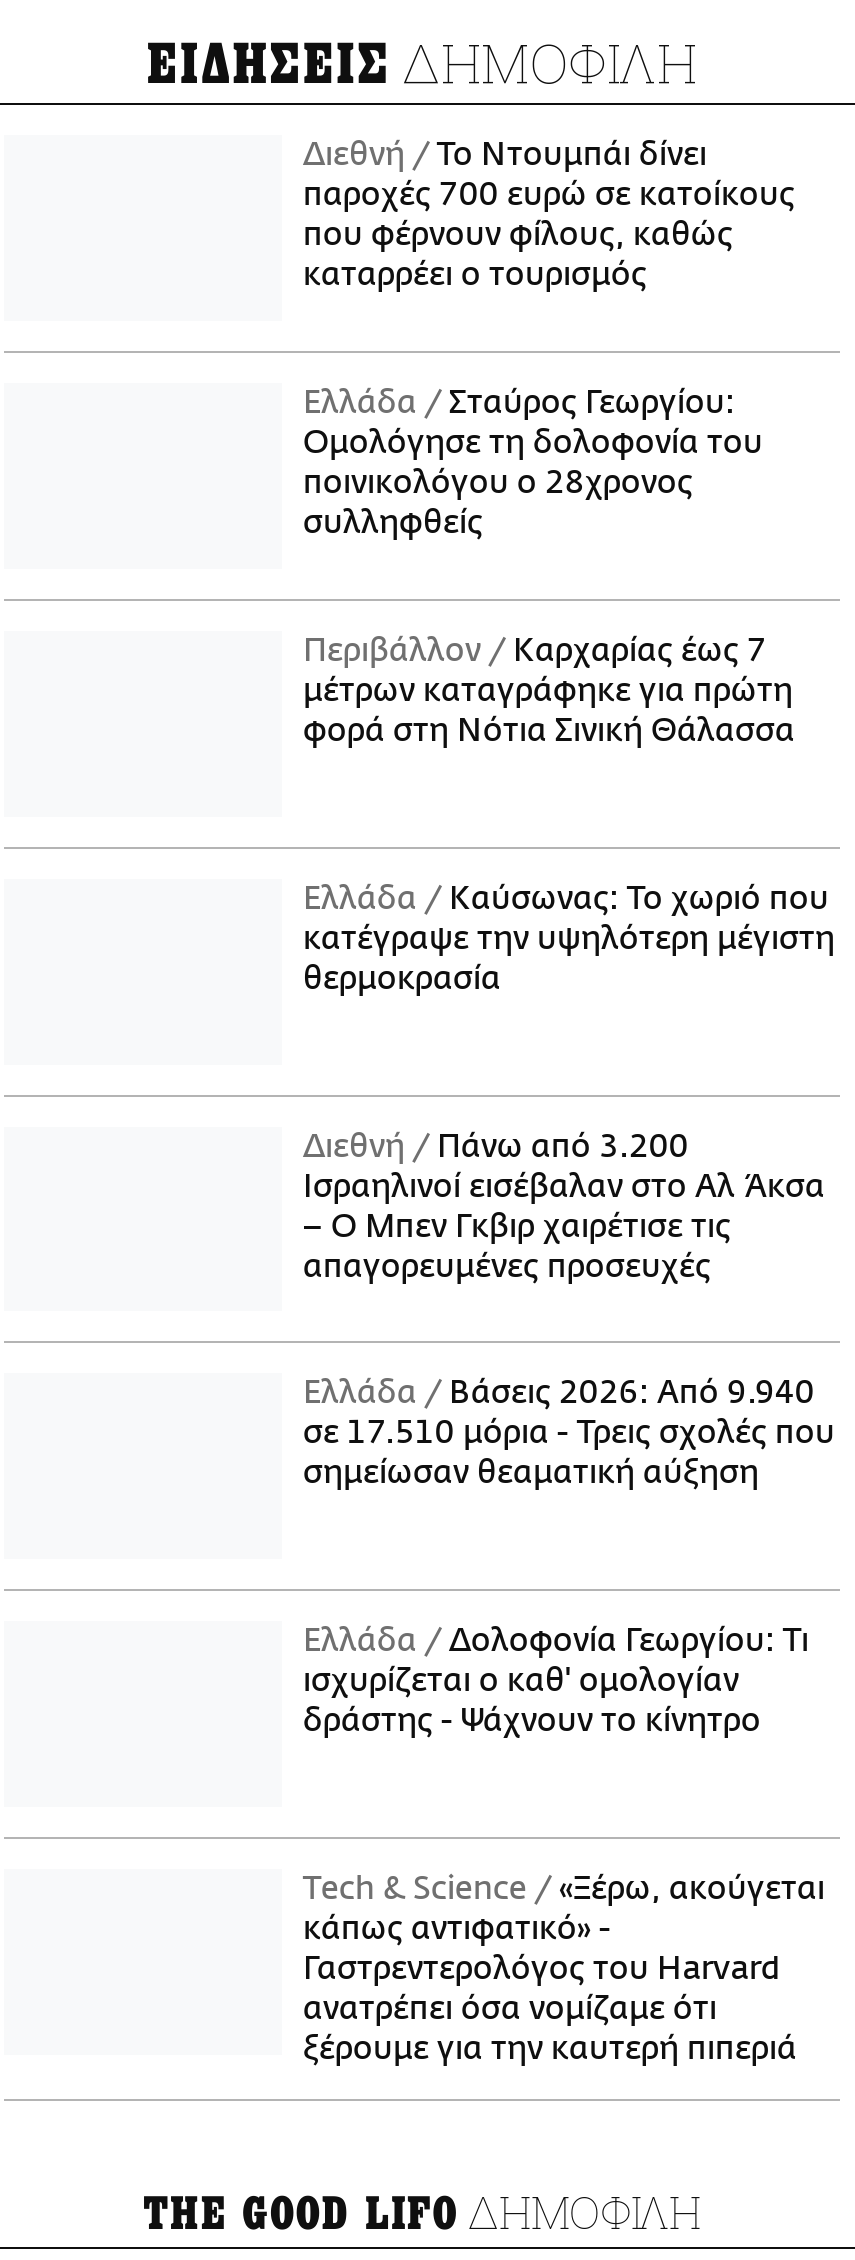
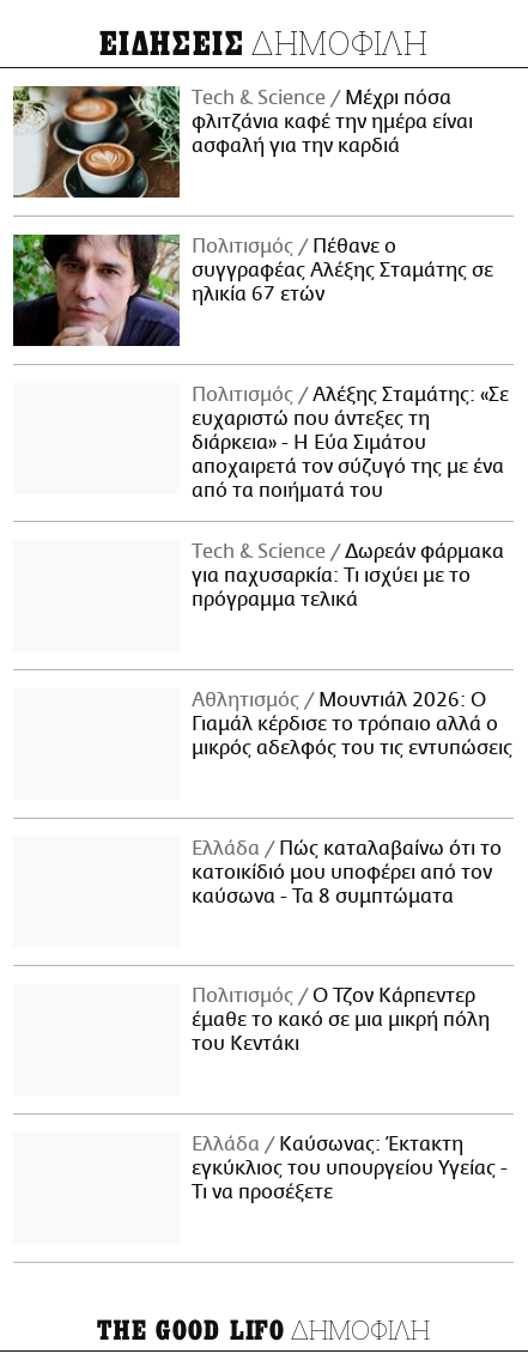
+ [image]

+ [image]

- Διεθνή Το Ντουμπάι δίνει
- παροχές 700 ευρώ σε κατοίκους
- που φέρνουν φίλους, καθώς
- καταρρέει ο τουρισμός
+ Τech & Science Μέχρι πόσα
+ φλιτζάνια καφέ την ημέρα είναι
+ ασφαλή για την καρδιά

- Ελλάδα Σταύρος Γεωργίου:
- Ομολόγησε τη δολοφονία του
- ποινικολόγου ο 28χρονος
- συλληφθείς
+ Πολιτισμός Πέθανε ο
+ συγγραφέας Αλέξης Σταμάτης σε
+ ηλικία 67 ετών

- Περιβάλλον Καρχαρίας έως 7
- μέτρων καταγράφηκε για πρώτη
- φορά στη Νότια Σινική Θάλασσα
+ Πολιτισμός Αλέξης Σταμάτης: «Σε
+ ευχαριστώ που άντεξες τη
+ διάρκεια» - Η Εύα Σιμάτου
+ αποχαιρετά τον σύζυγό της με ένα
+ από τα ποιήματά του

- Ελλάδα Καύσωνας: Το χωριό που
- κατέγραψε την υψηλότερη μέγιστη
- θερμοκρασία
+ Τech & Science Δωρεάν φάρμακα
+ για παχυσαρκία: Τι ισχύει με το
+ πρόγραμμα τελικά

- Διεθνή Πάνω από 3.200
- Ισραηλινοί εισέβαλαν στο Αλ Άκσα
- – Ο Μπεν Γκβιρ χαιρέτισε τις
- απαγορευμένες προσευχές
+ Αθλητισμός Μουντιάλ 2026: Ο
+ Γιαμάλ κέρδισε το τρόπαιο αλλά ο
+ μικρός αδελφός του τις εντυπώσεις

- Ελλάδα Βάσεις 2026: Από 9.940
- σε 17.510 μόρια - Τρεις σχολές που
- σημείωσαν θεαματική αύξηση
+ Ελλάδα Πώς καταλαβαίνω ότι το
+ κατοικίδιό μου υποφέρει από τον
+ καύσωνα - Τα 8 συμπτώματα

- Ελλάδα Δολοφονία Γεωργίου: Τι
- ισχυρίζεται ο καθ' ομολογίαν
- δράστης - Ψάχνουν το κίνητρο
+ Πολιτισμός Ο Τζον Κάρπεντερ
+ έμαθε το κακό σε μια μικρή πόλη
+ του Κεντάκι

- Τech & Science «Ξέρω, ακούγεται
- κάπως αντιφατικό» -
- Γαστρεντερολόγος του Harvard
- ανατρέπει όσα νομίζαμε ότι
- ξέρουμε για την καυτερή πιπεριά
+ Ελλάδα Καύσωνας: Έκτακτη
+ εγκύκλιος του υπουργείου Υγείας -
+ Τι να προσέξετε
